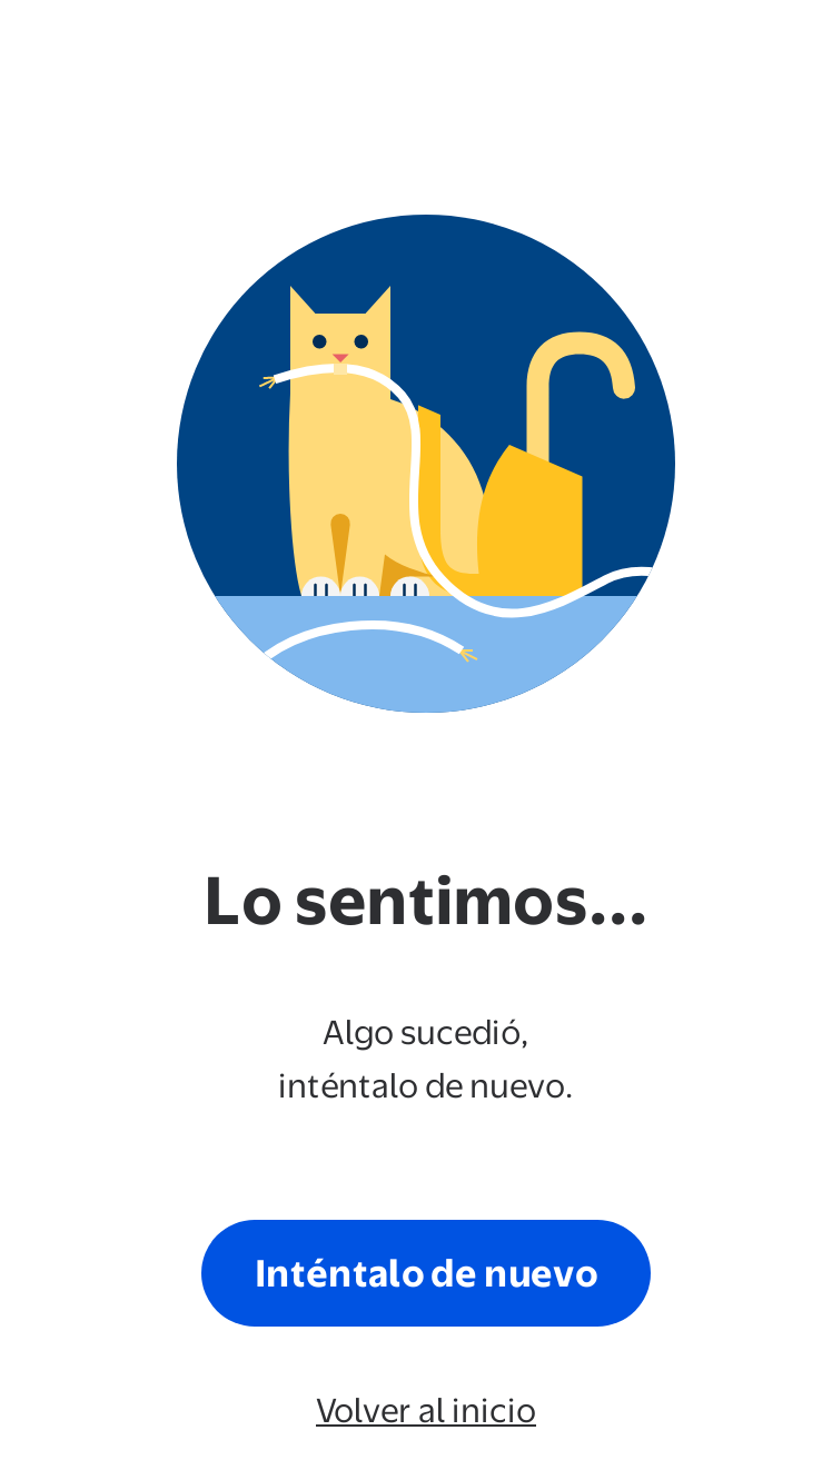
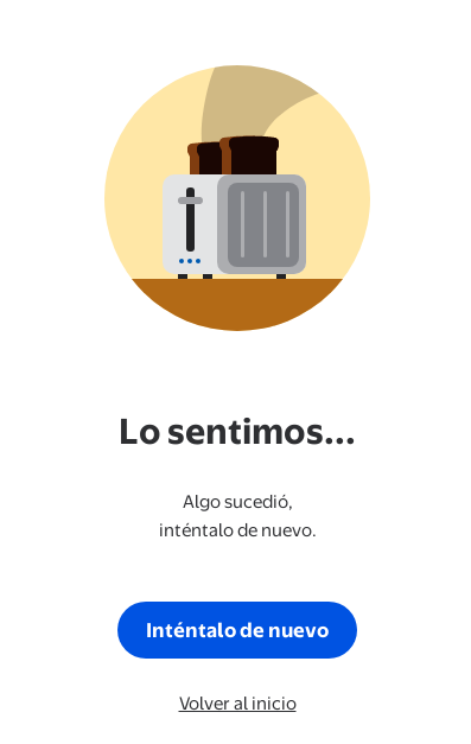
- [image]
+ [image]
